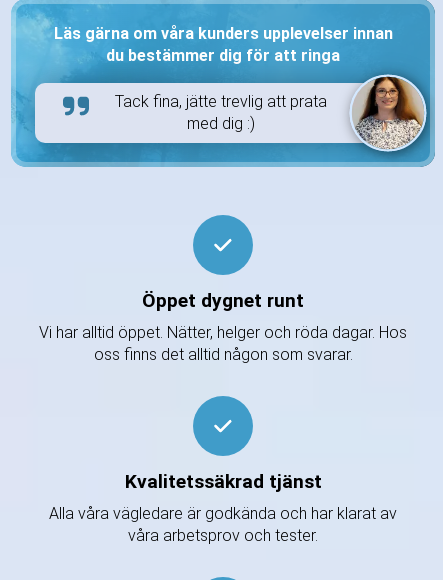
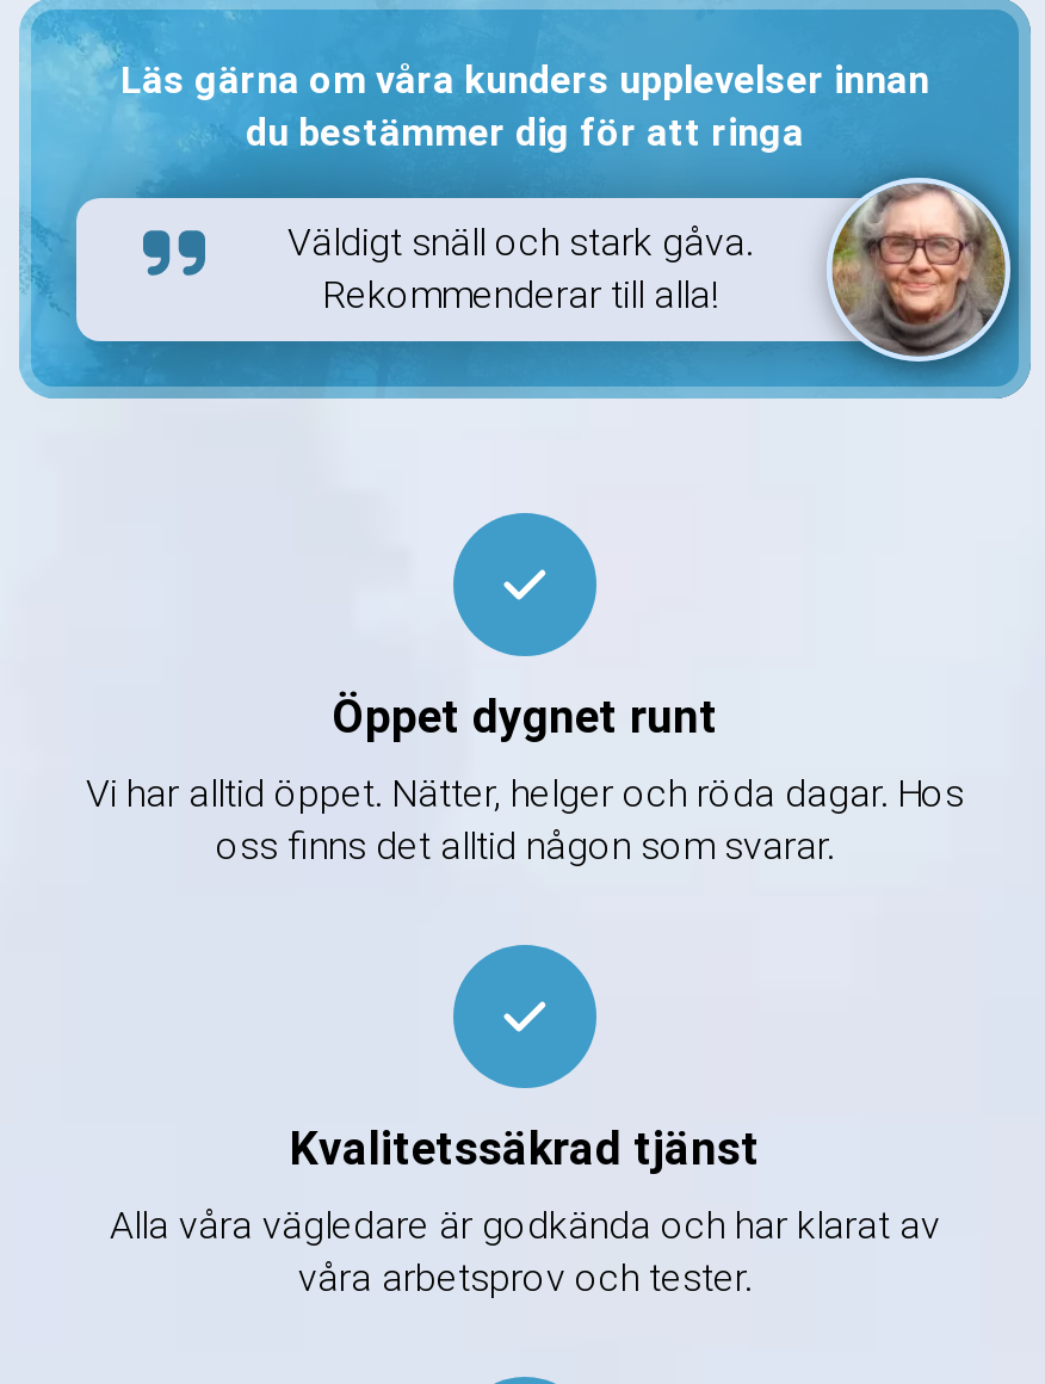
- [image]
- Tack fina, jätte trevlig att prata
- med dig :)
+ [image]
+ Väldigt snäll och stark gåva.
+ Rekommenderar till alla!
